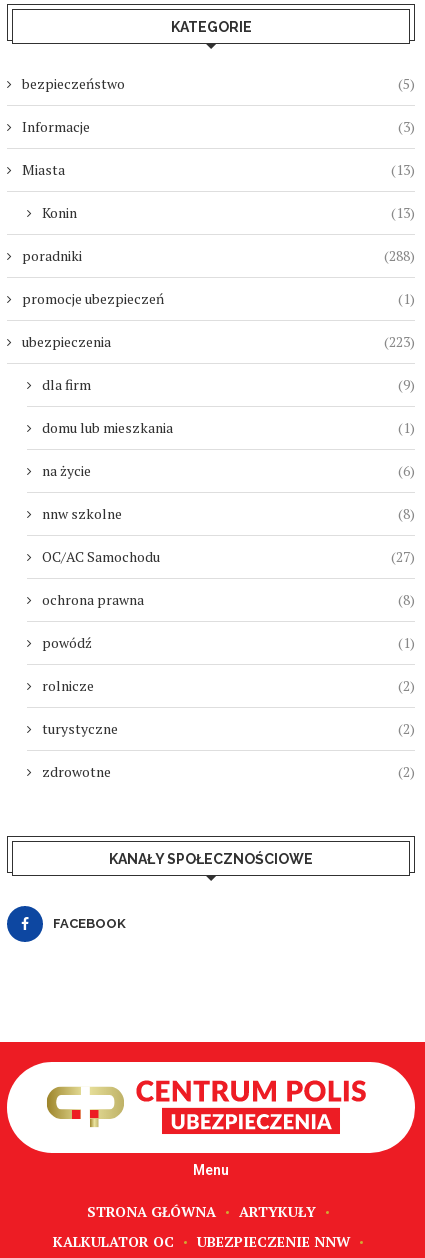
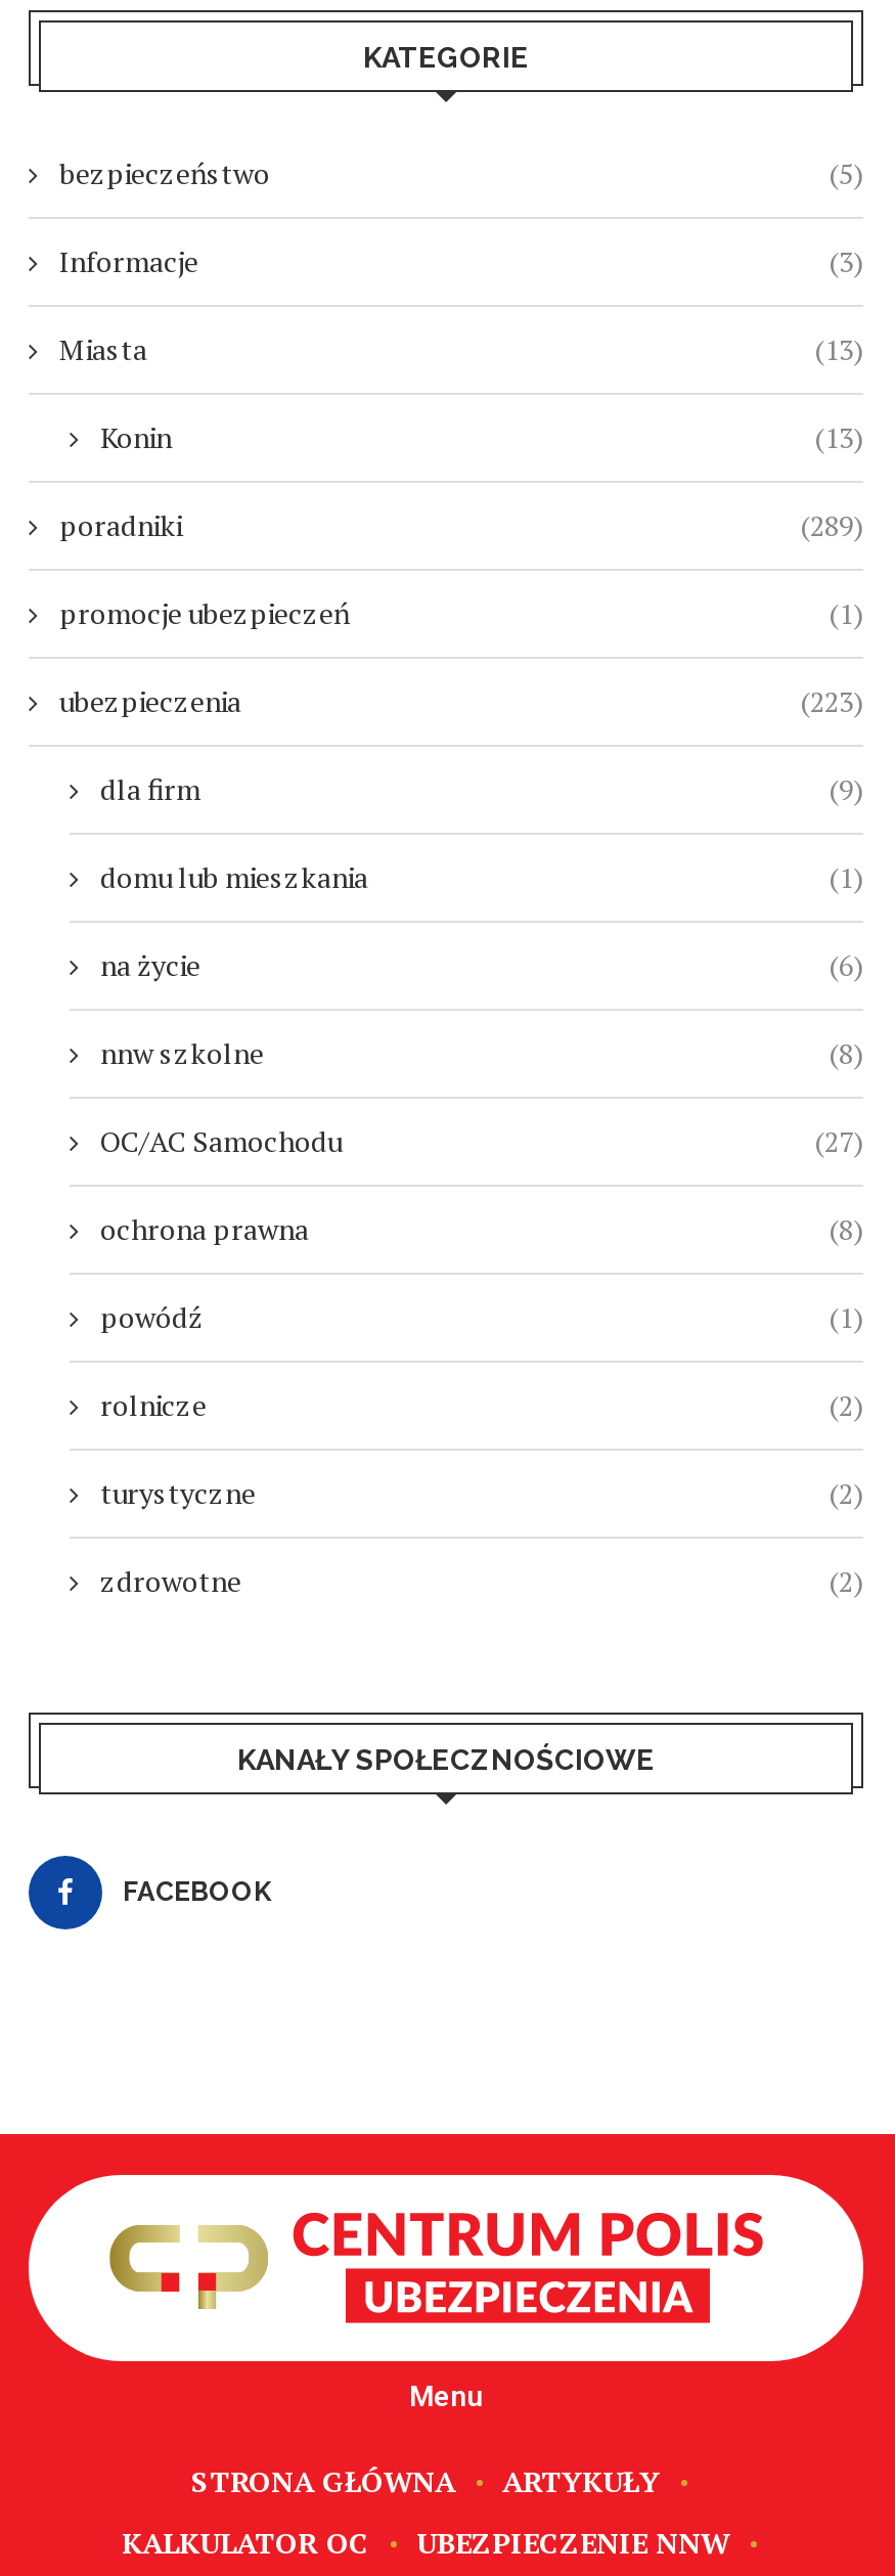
- (288)
+ (289)
